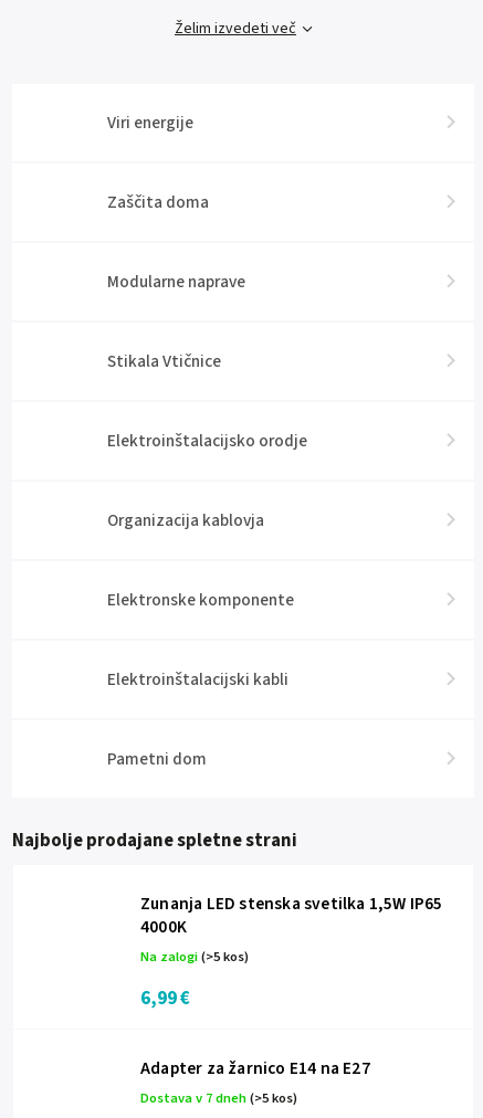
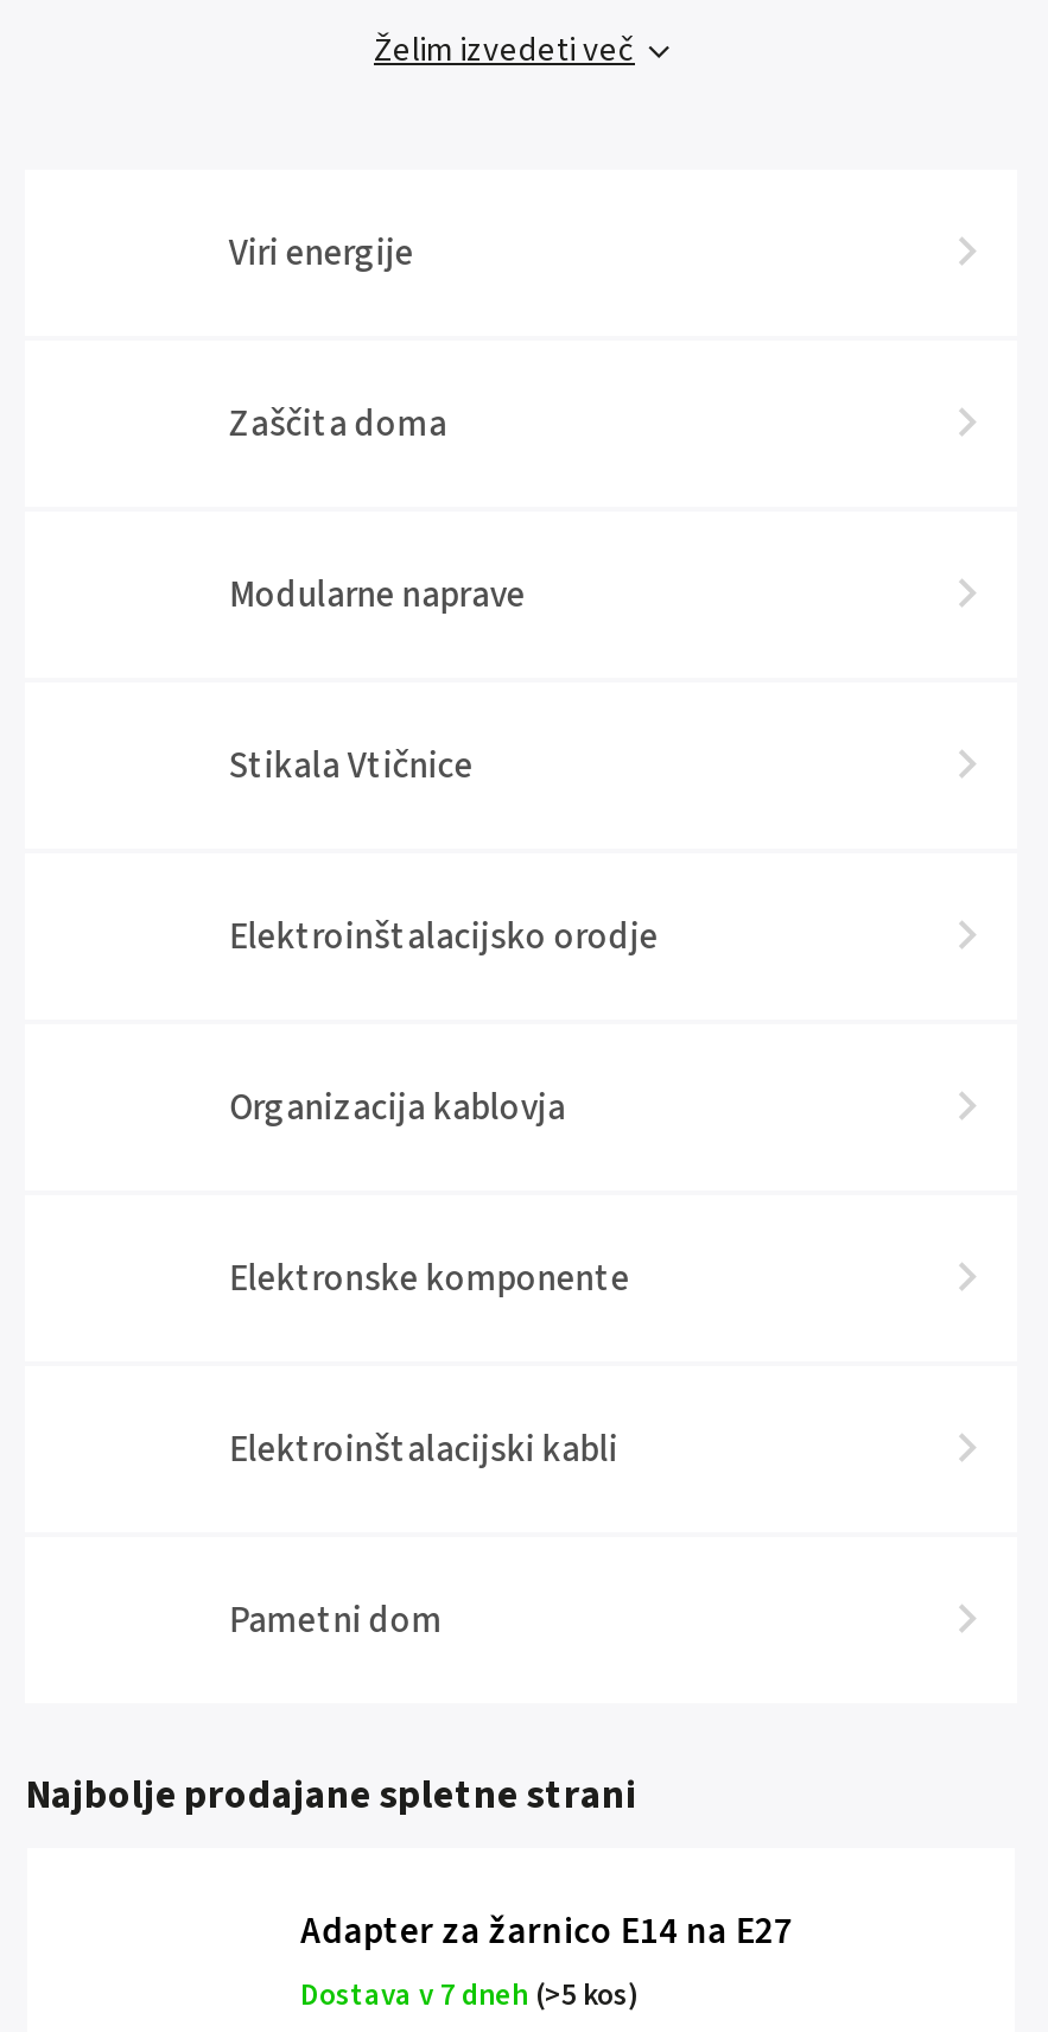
- Zunanja LED stenska svetilka 1,5W IP65
- 4000K
- Na zalogi (>5 kos)
- 6,99 €
